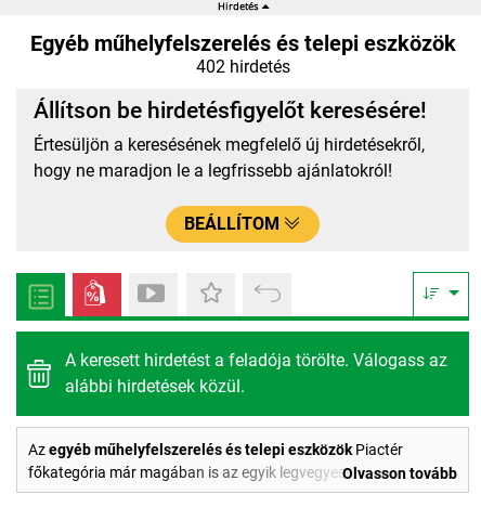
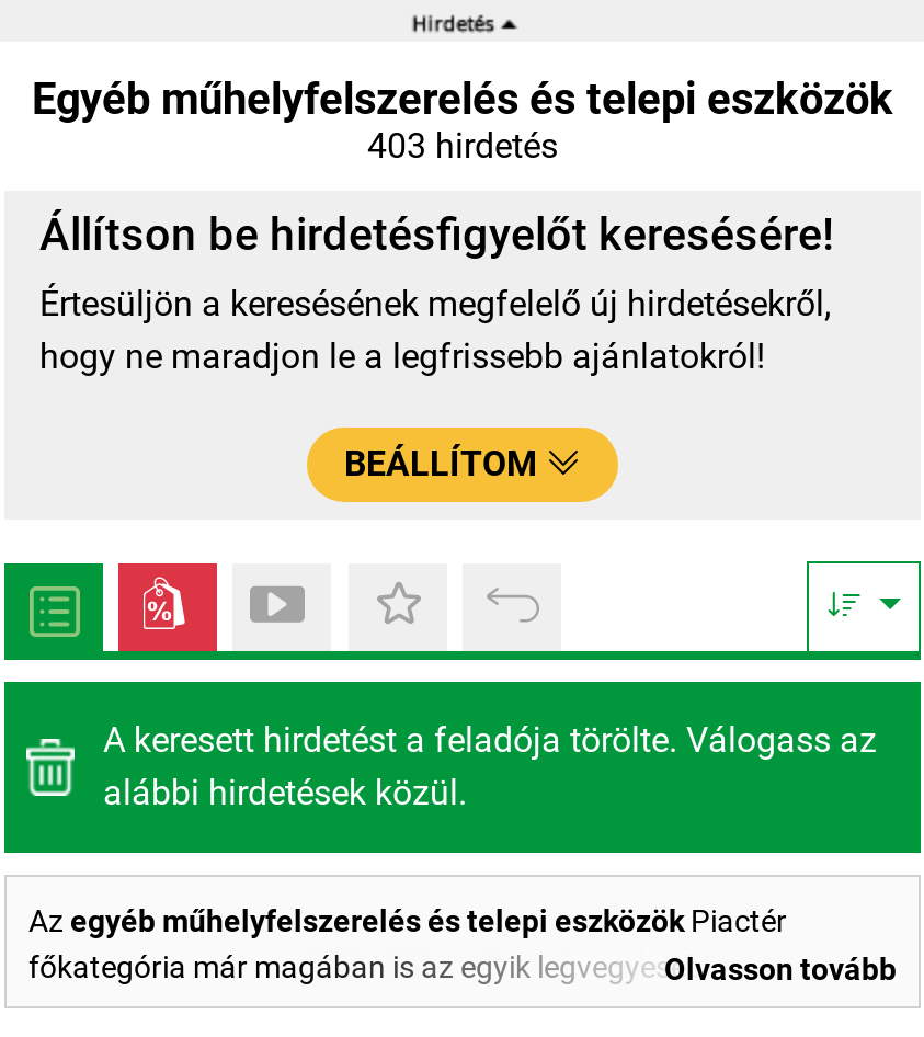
- 402 hirdetés
+ 403 hirdetés
